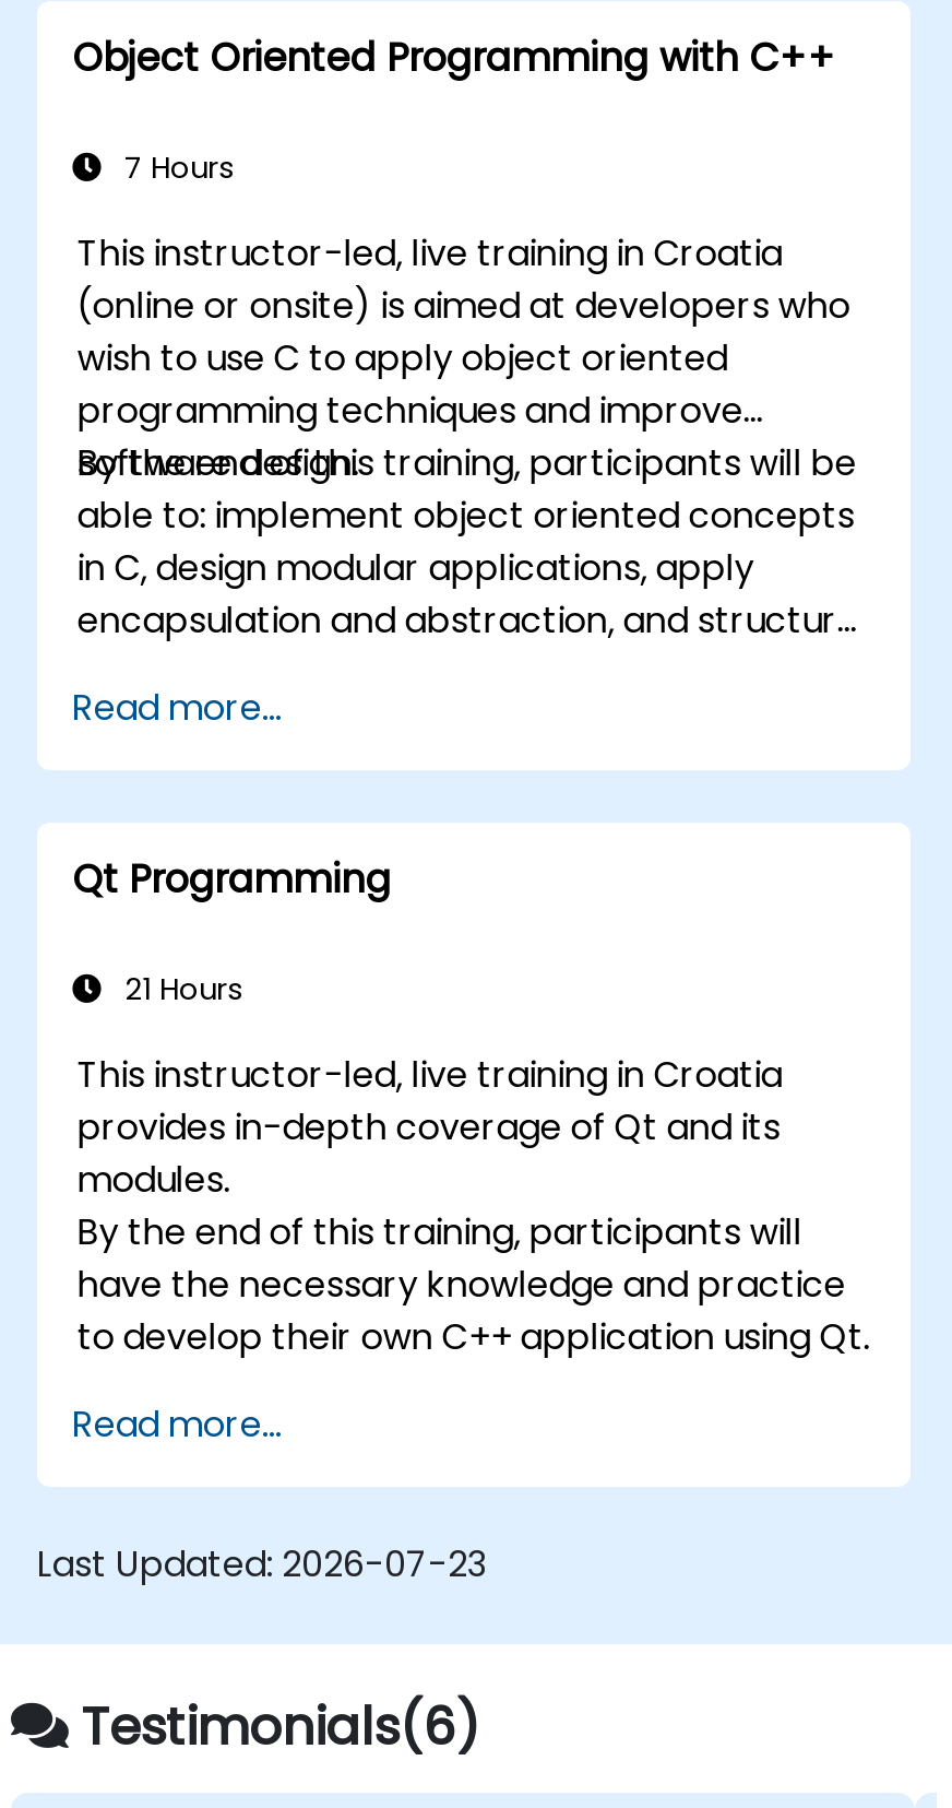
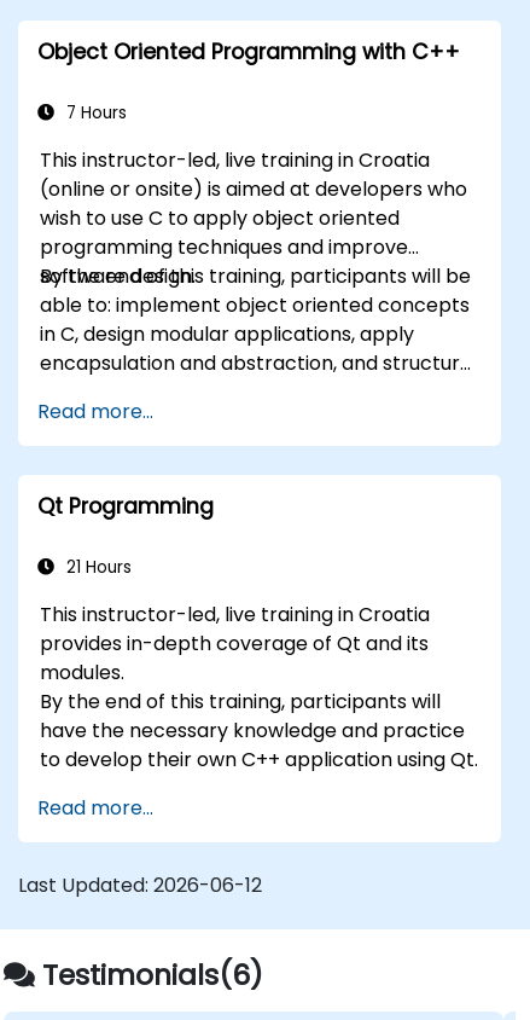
- Last Updated: 2026-07-23
+ Last Updated: 2026-06-12
